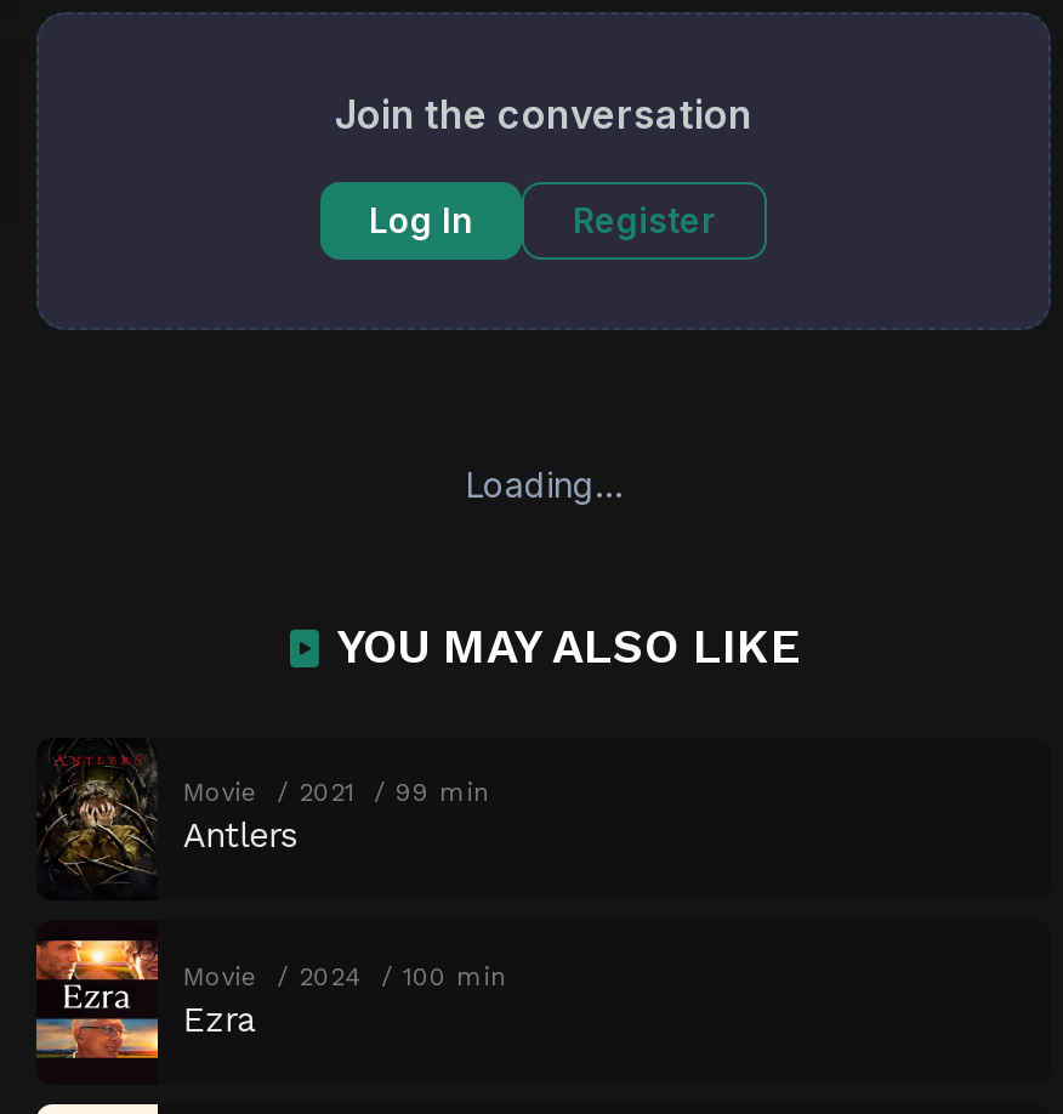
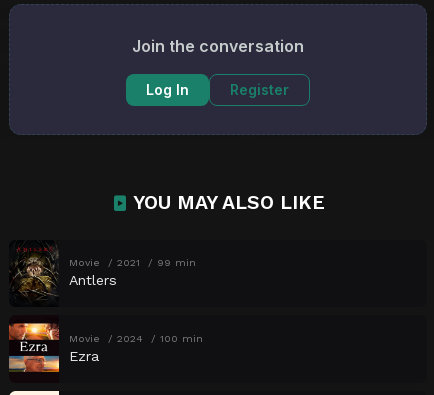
- Loading…
